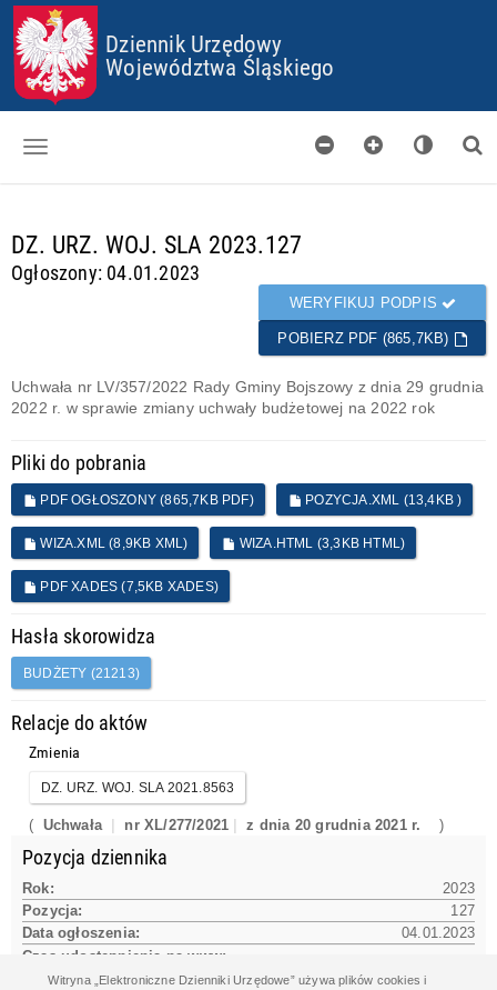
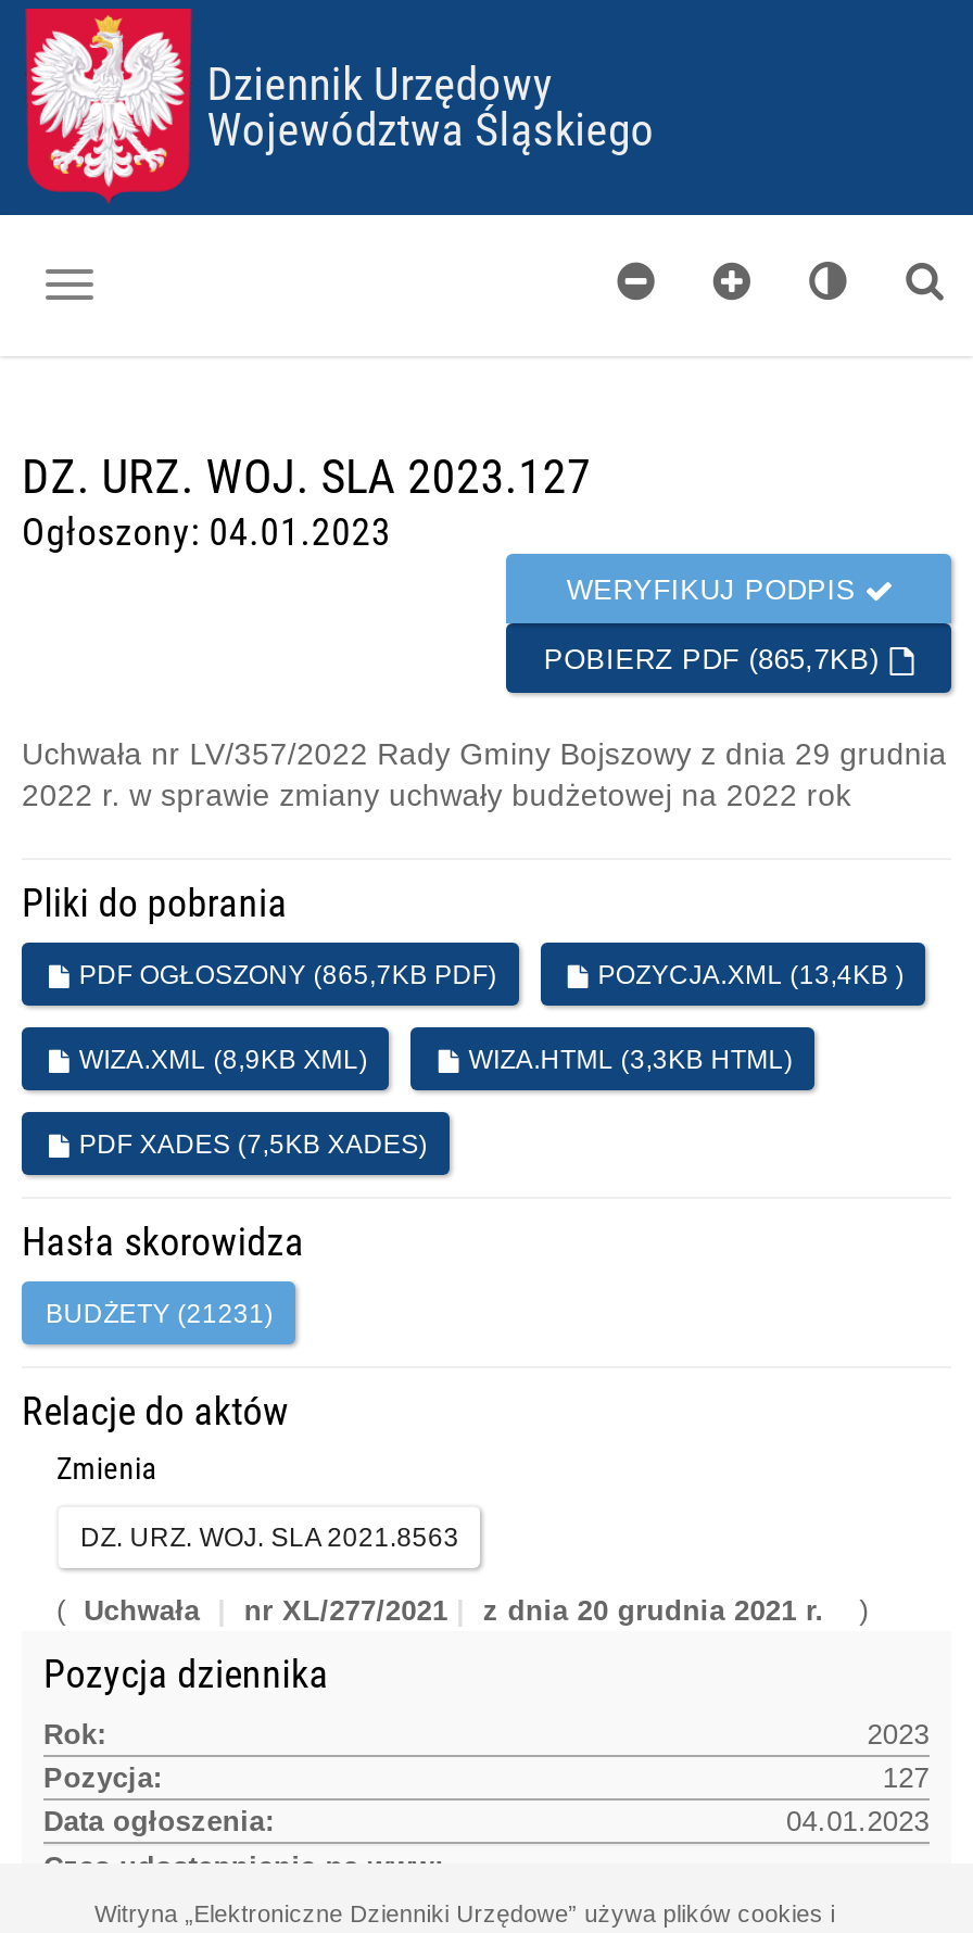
- BUDŻETY (21213)
+ BUDŻETY (21231)
